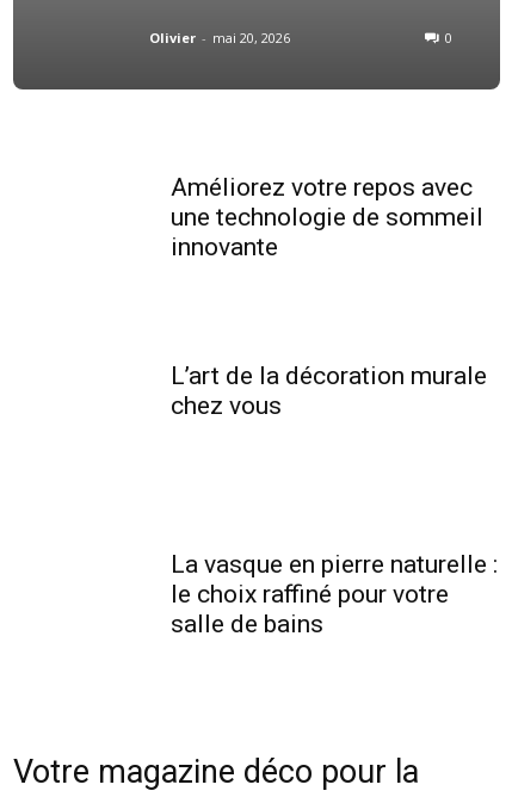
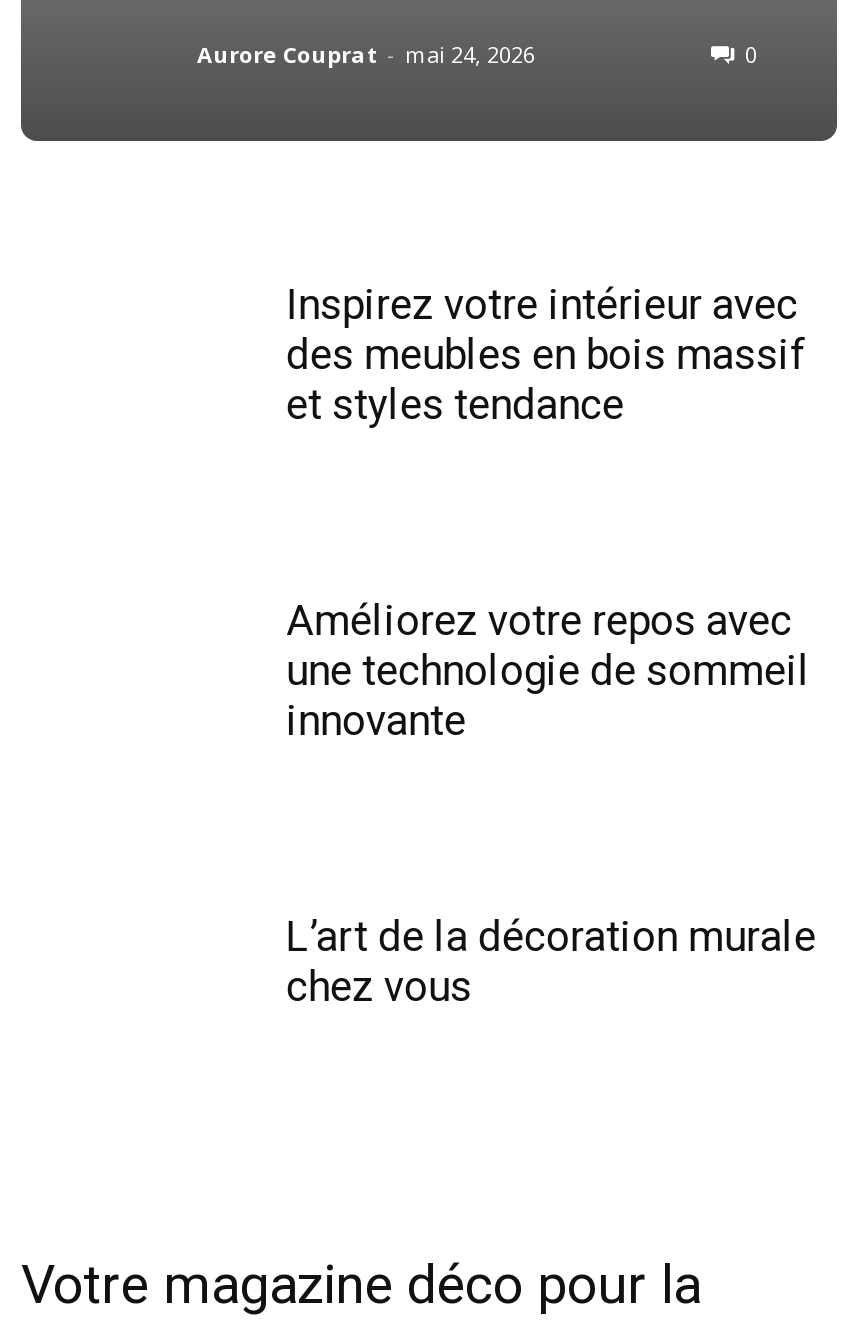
- Olivier - mai 20, 2026
+ Aurore Couprat - mai 24, 2026

+ Inspirez votre intérieur avec
+ des meubles en bois massif
+ et styles tendance

moved down: Améliorez votre repos avec | une technologie de sommeil | innovante | L’art de la décoration murale | chez vous

- La vasque en pierre naturelle :
- le choix raffiné pour votre
- salle de bains
